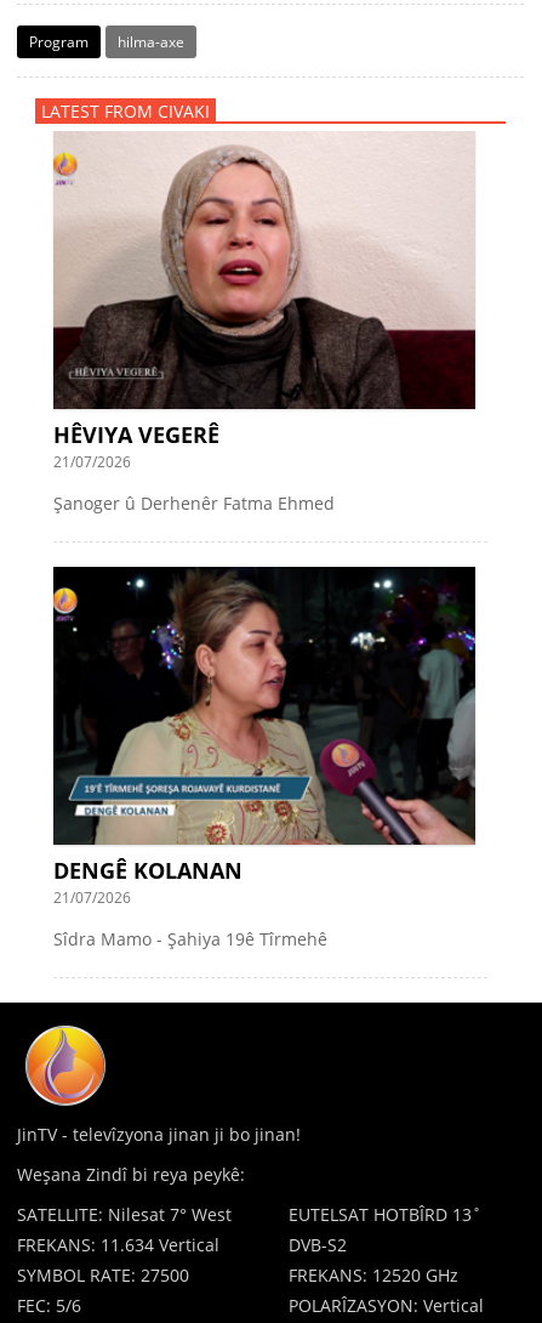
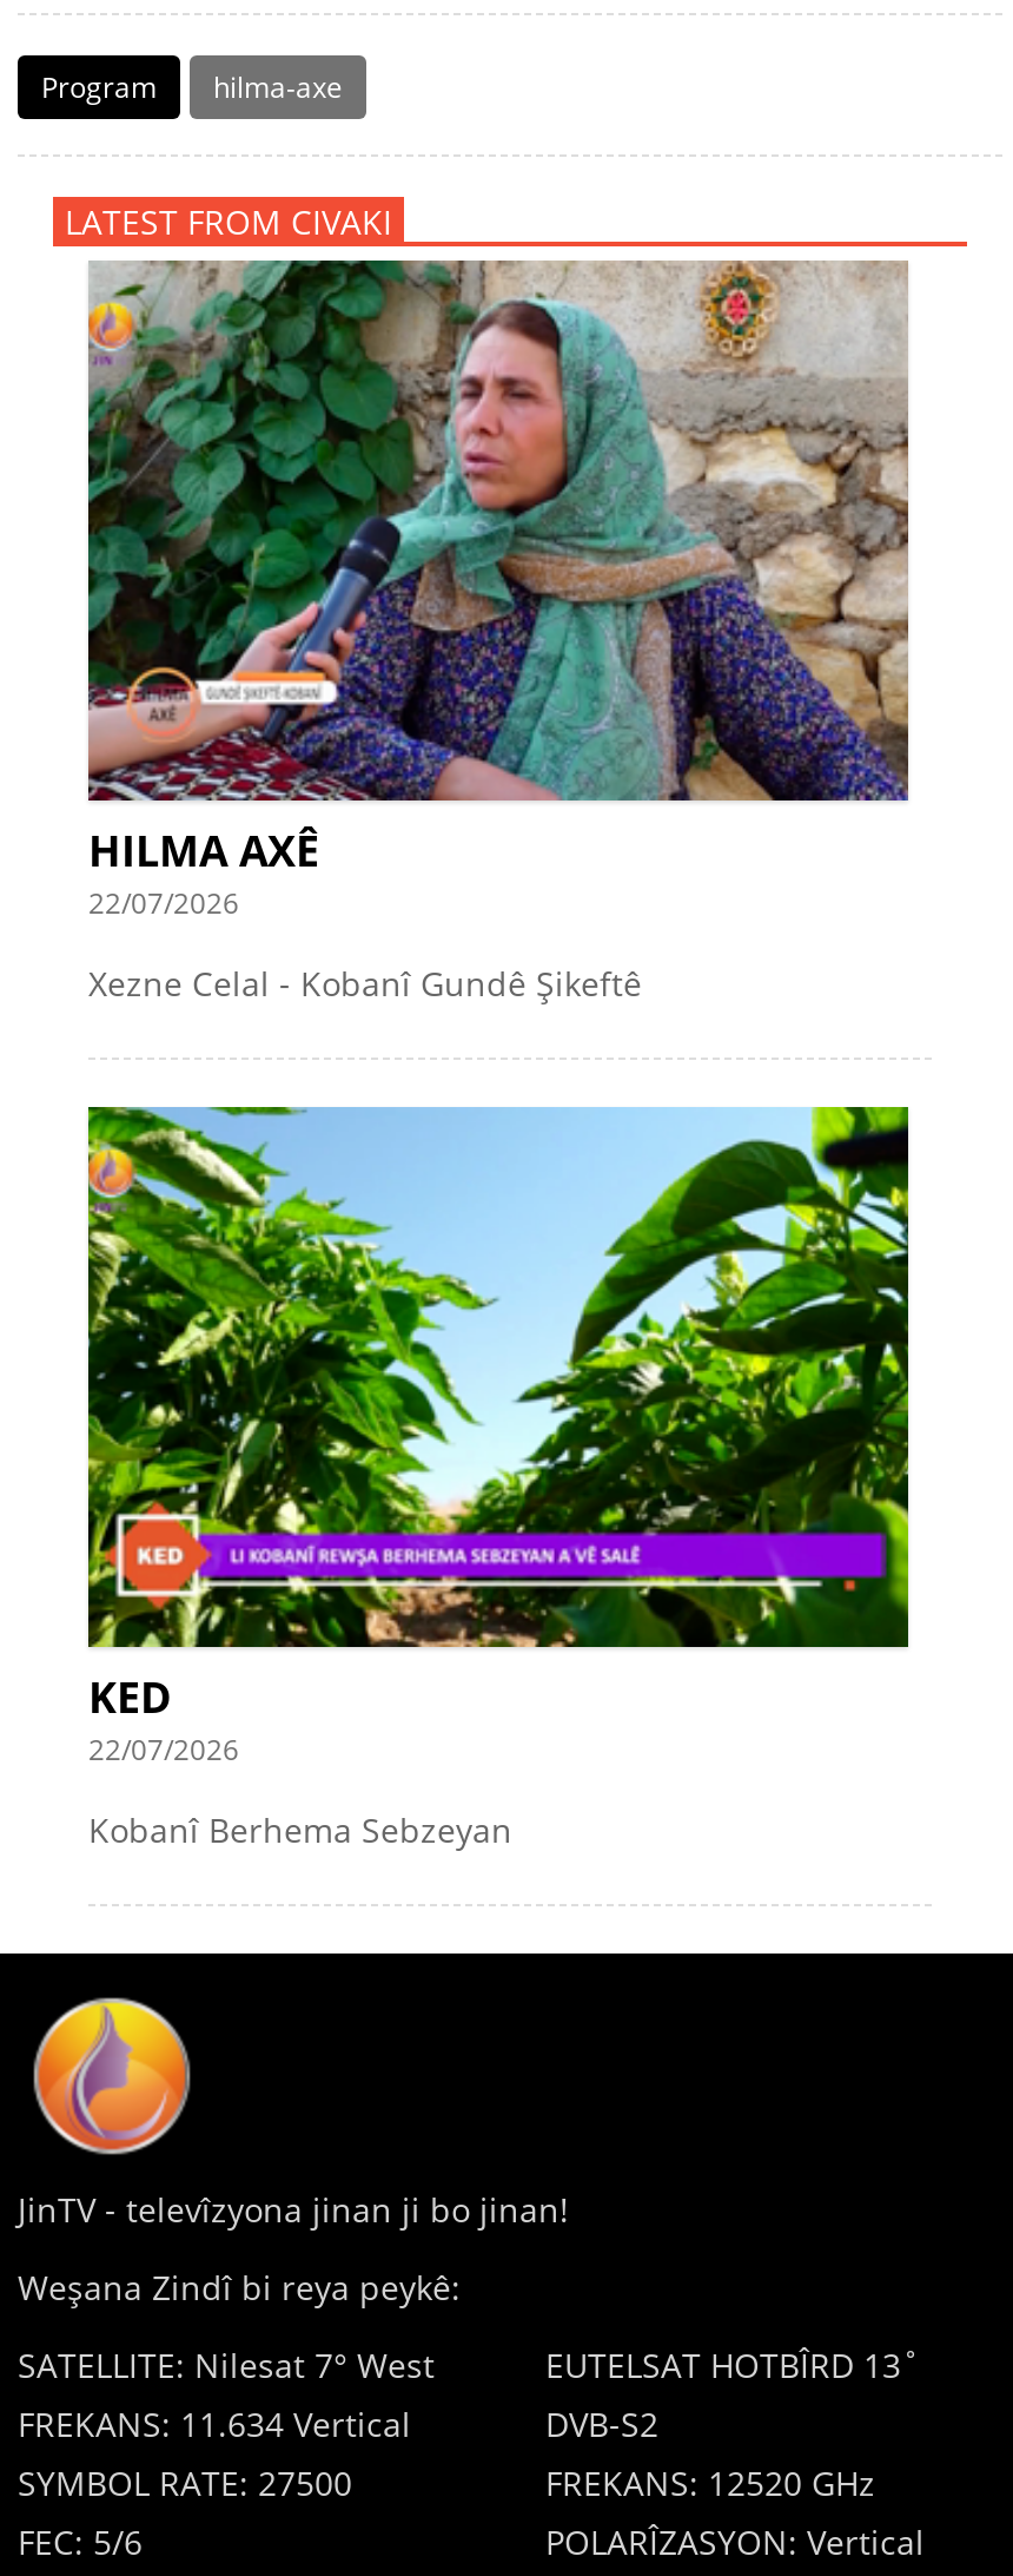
- [image]
- HÊVIYA VEGERÊ
- 21/07/2026
+ [image]
+ HILMA AXÊ
+ 22/07/2026

- Şanoger û Derhenêr Fatma Ehmed
+ Xezne Celal - Kobanî Gundê Şikeftê

- [image]
- DENGÊ KOLANAN
- 21/07/2026
+ [image]
+ KED
+ 22/07/2026

- Sîdra Mamo - Şahiya 19ê Tîrmehê
+ Kobanî Berhema Sebzeyan
